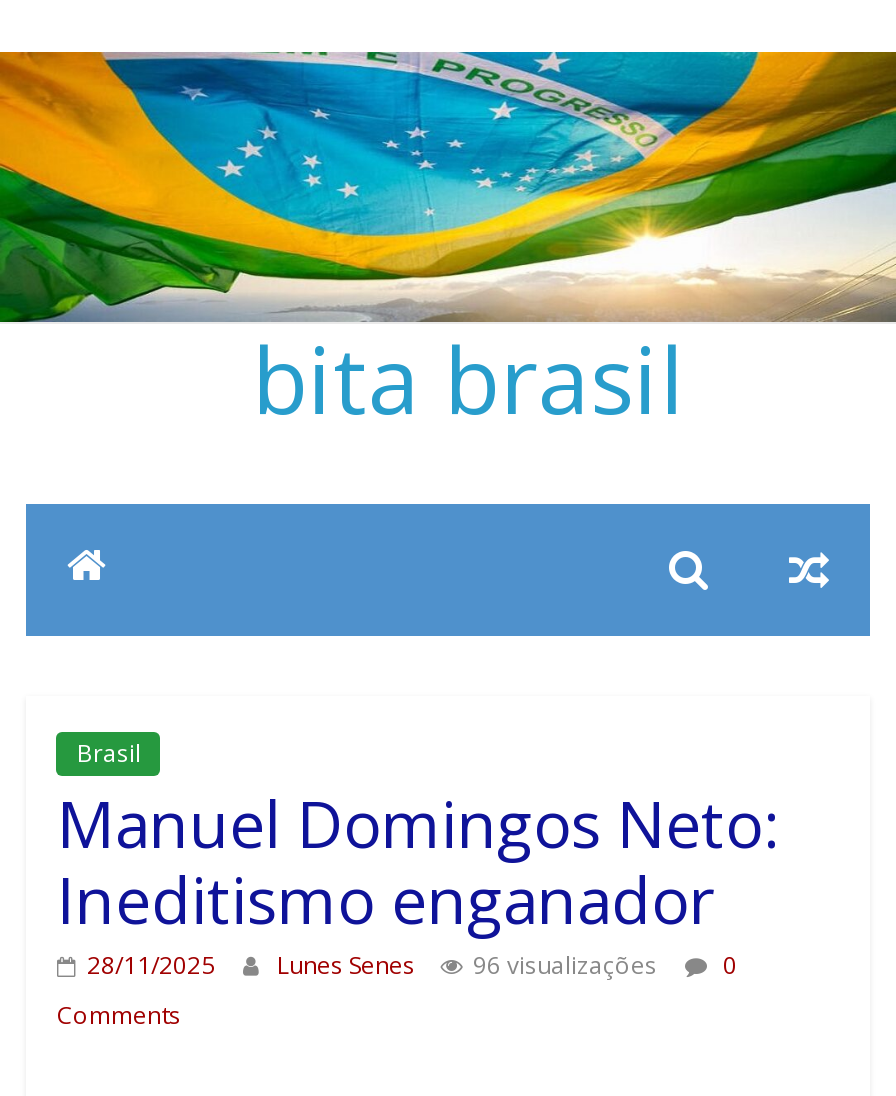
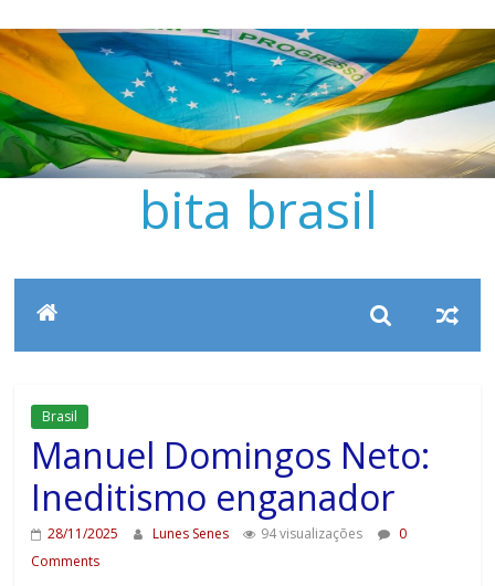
- 96 visualizações
+ 94 visualizações
